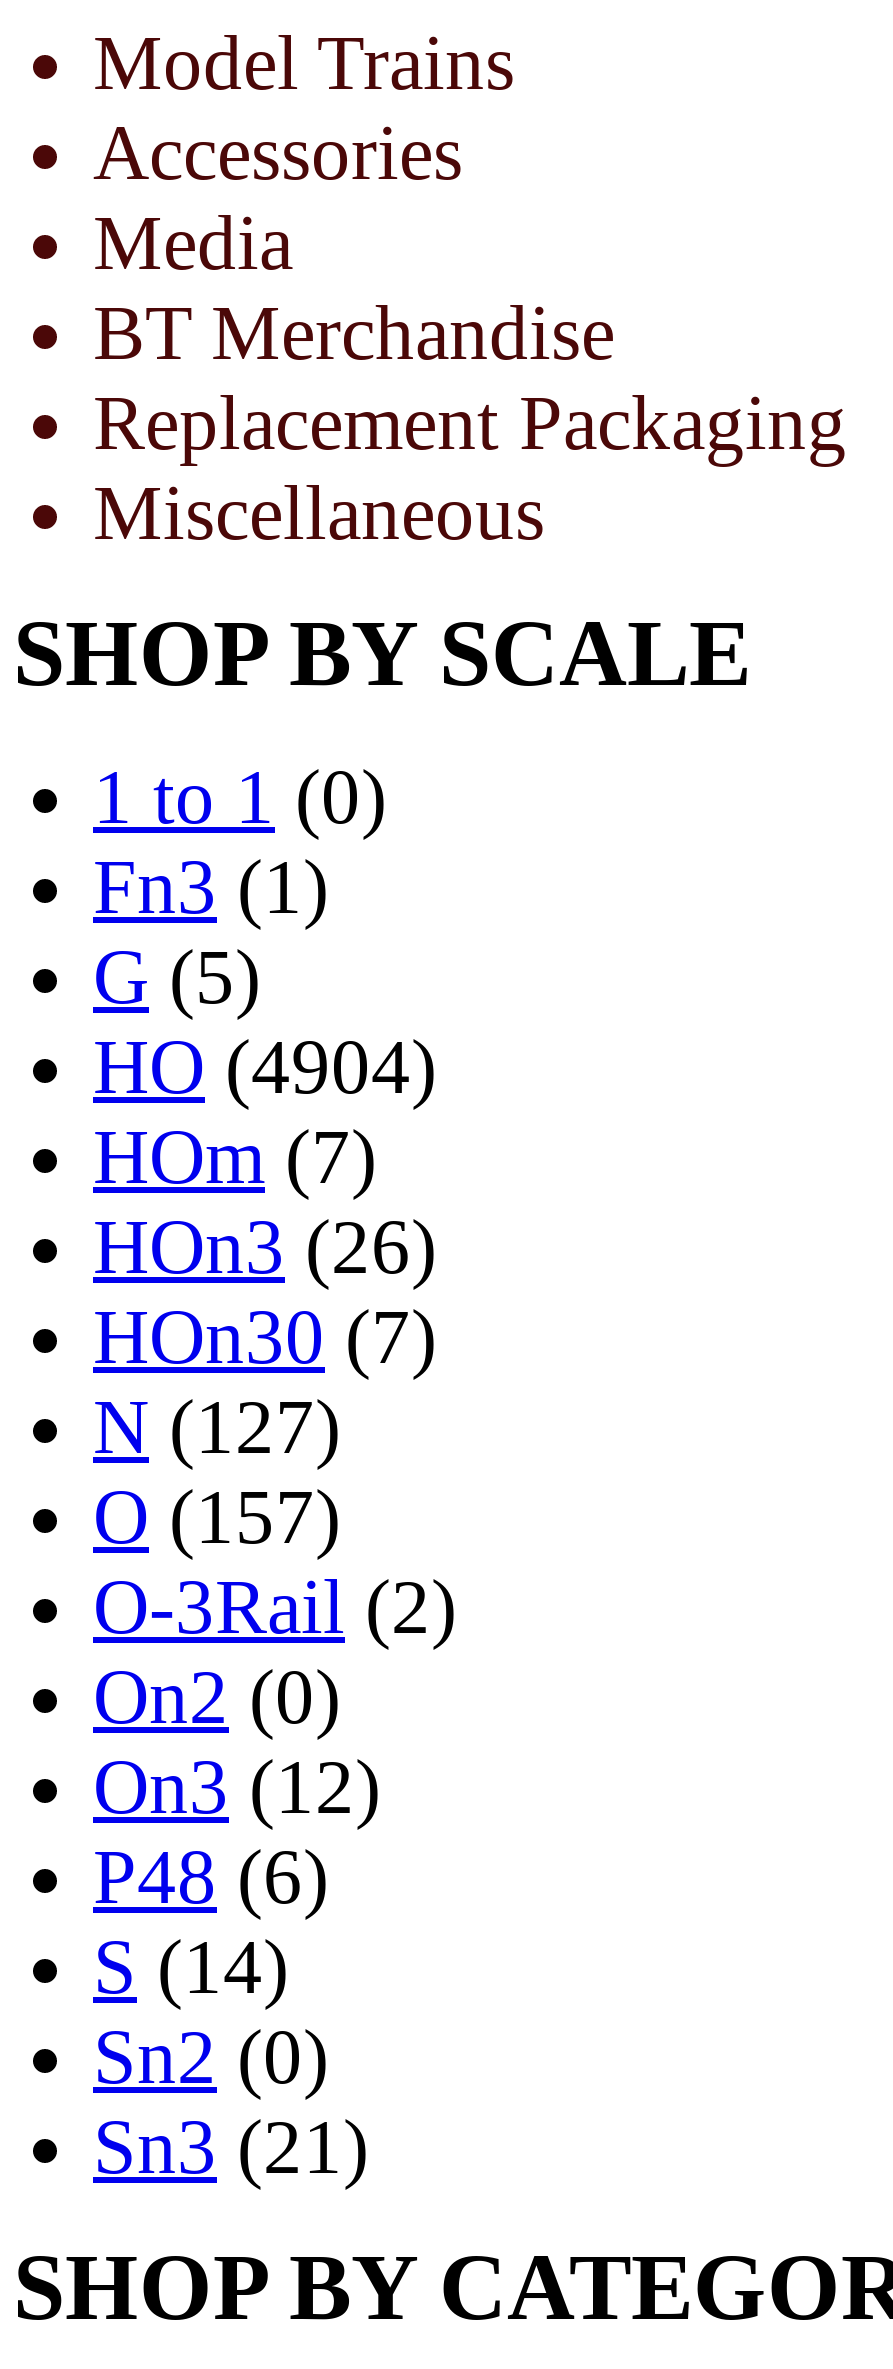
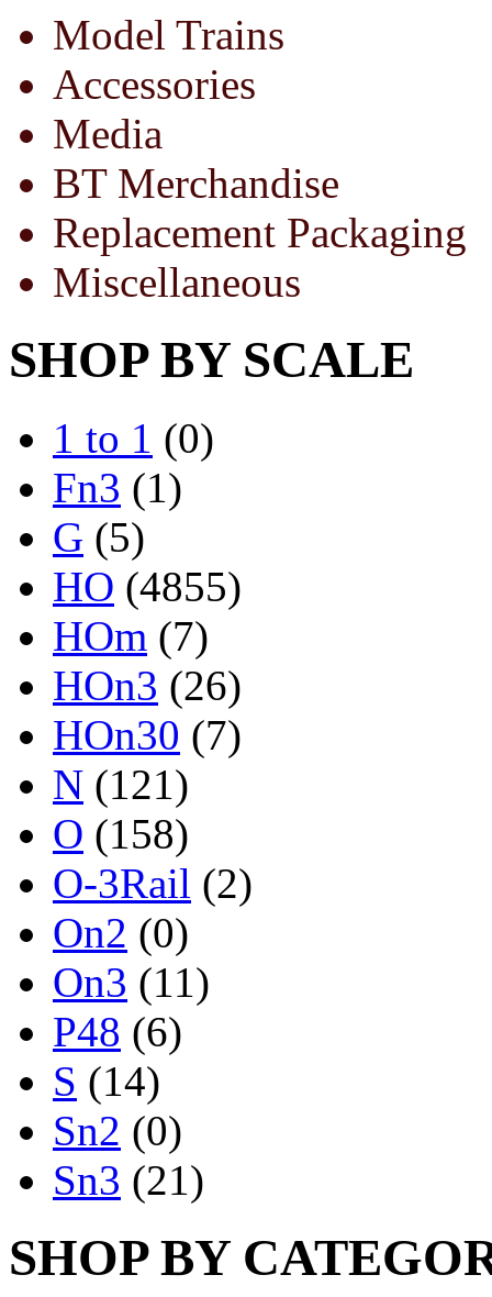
- HO (4904)
+ HO (4855)

- N (127)
+ N (121)

- O (157)
+ O (158)

- On3 (12)
+ On3 (11)
